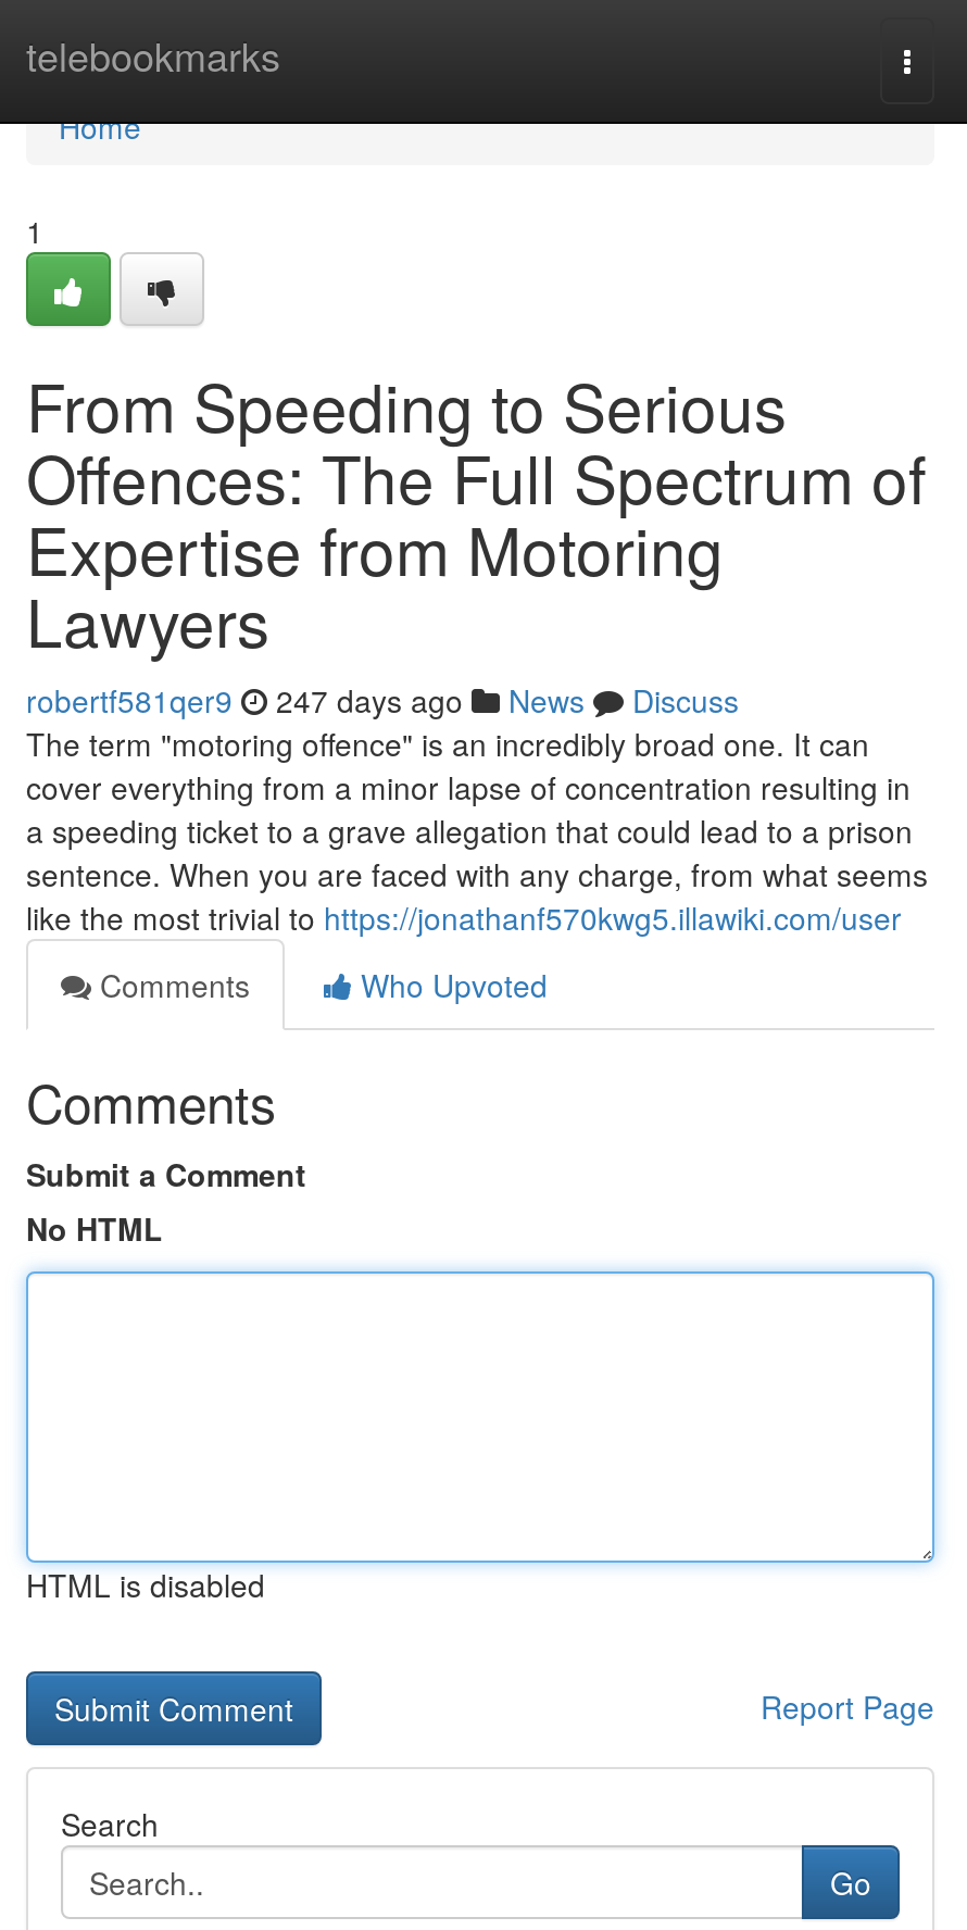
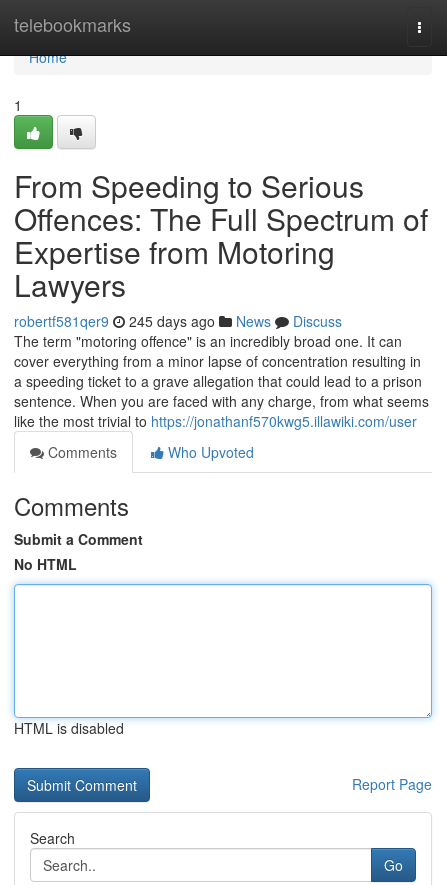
- robertf581qer9 247 days ago News Discuss
+ robertf581qer9 245 days ago News Discuss
